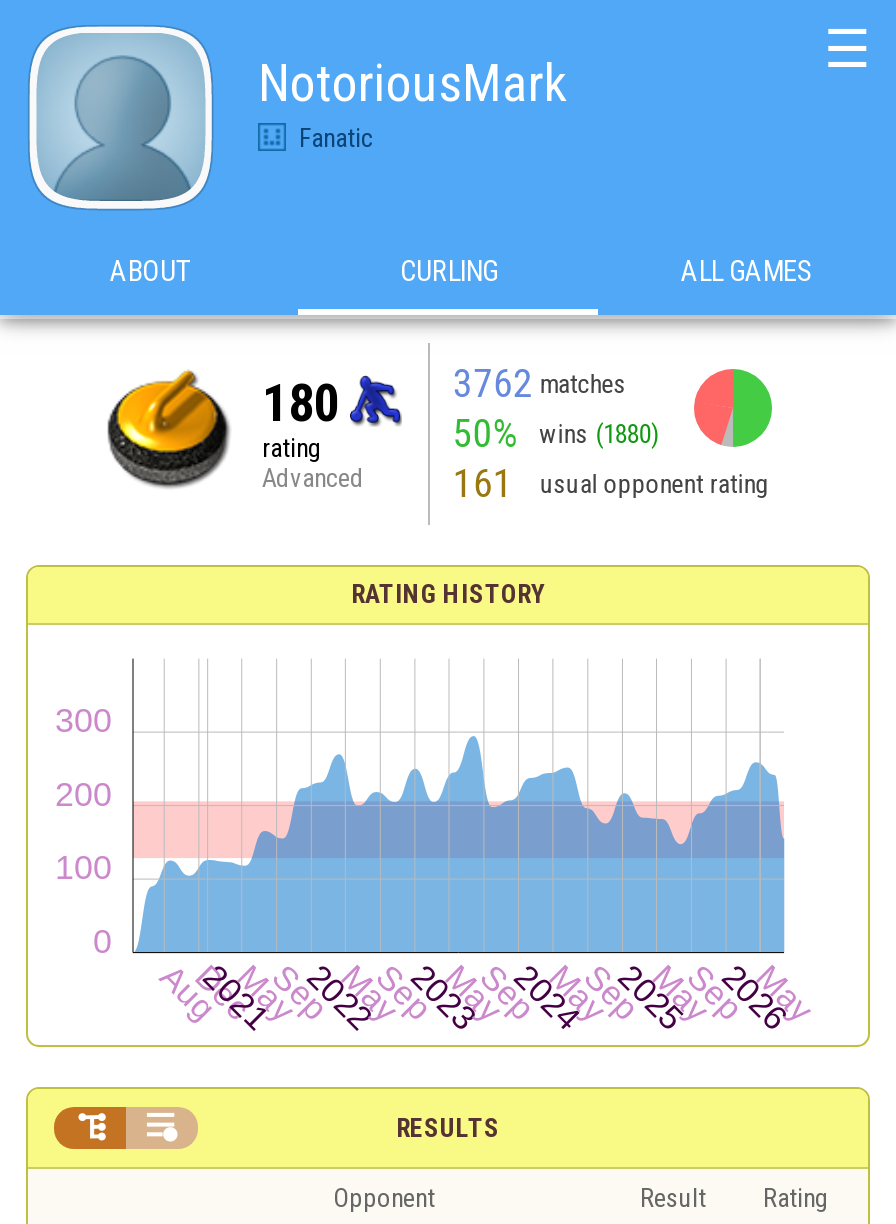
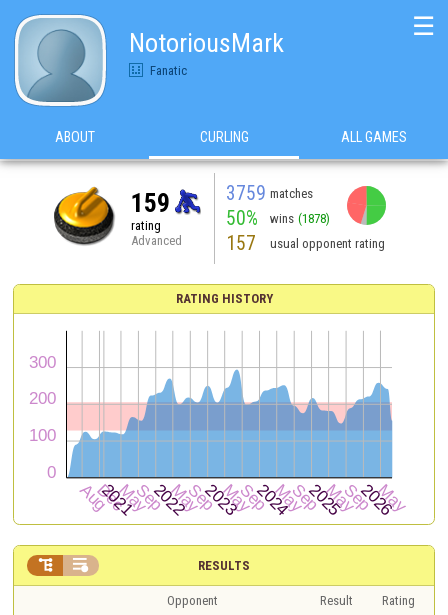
- 3762 matches
+ 3759 matches

- 180
+ 159

- 50% wins (1880)
+ 50% wins (1878)

- 161 usual opponent rating
+ 157 usual opponent rating
